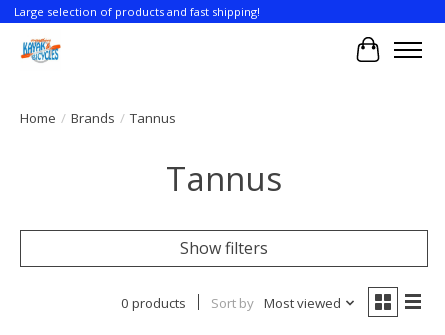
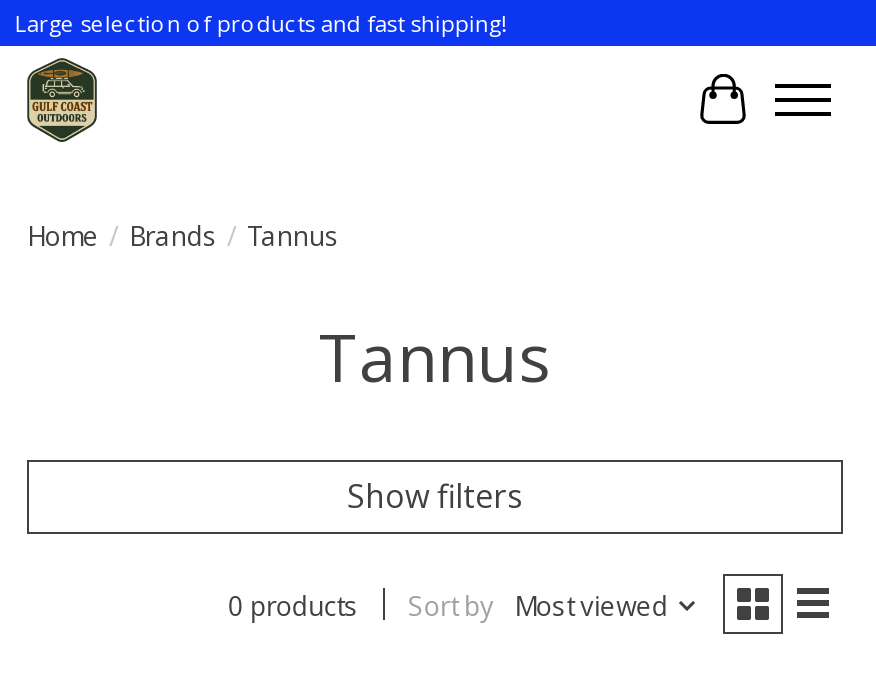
- [image]
+ [image]
